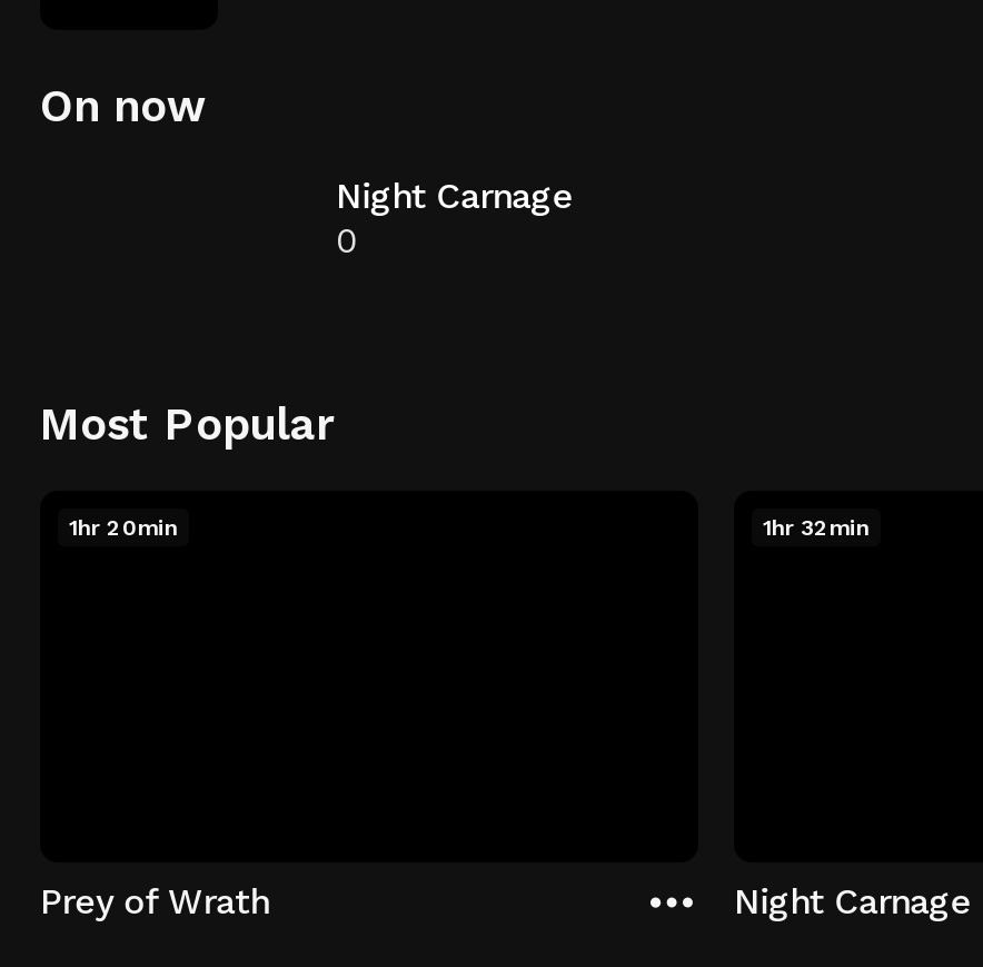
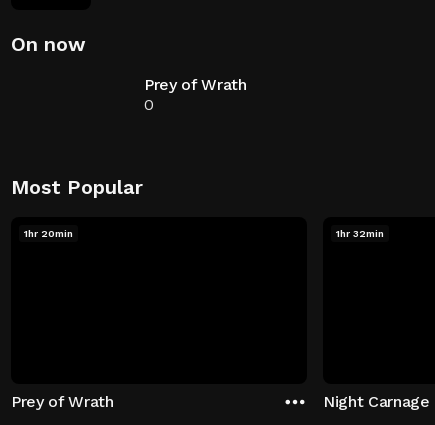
- Night Carnage
+ Prey of Wrath
